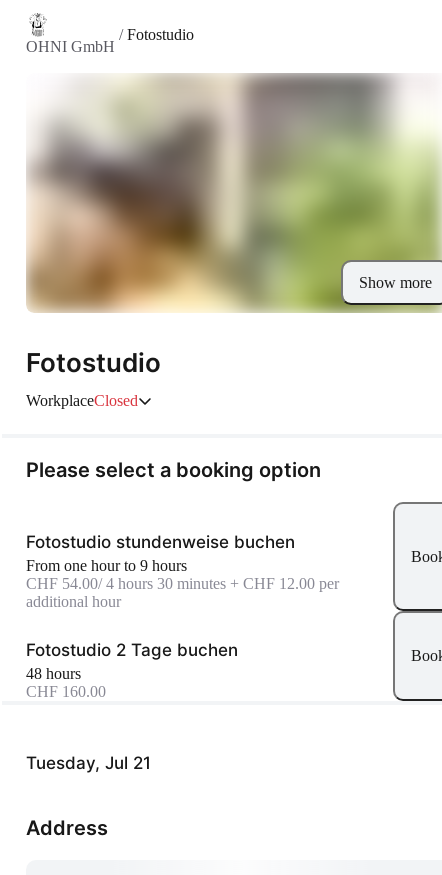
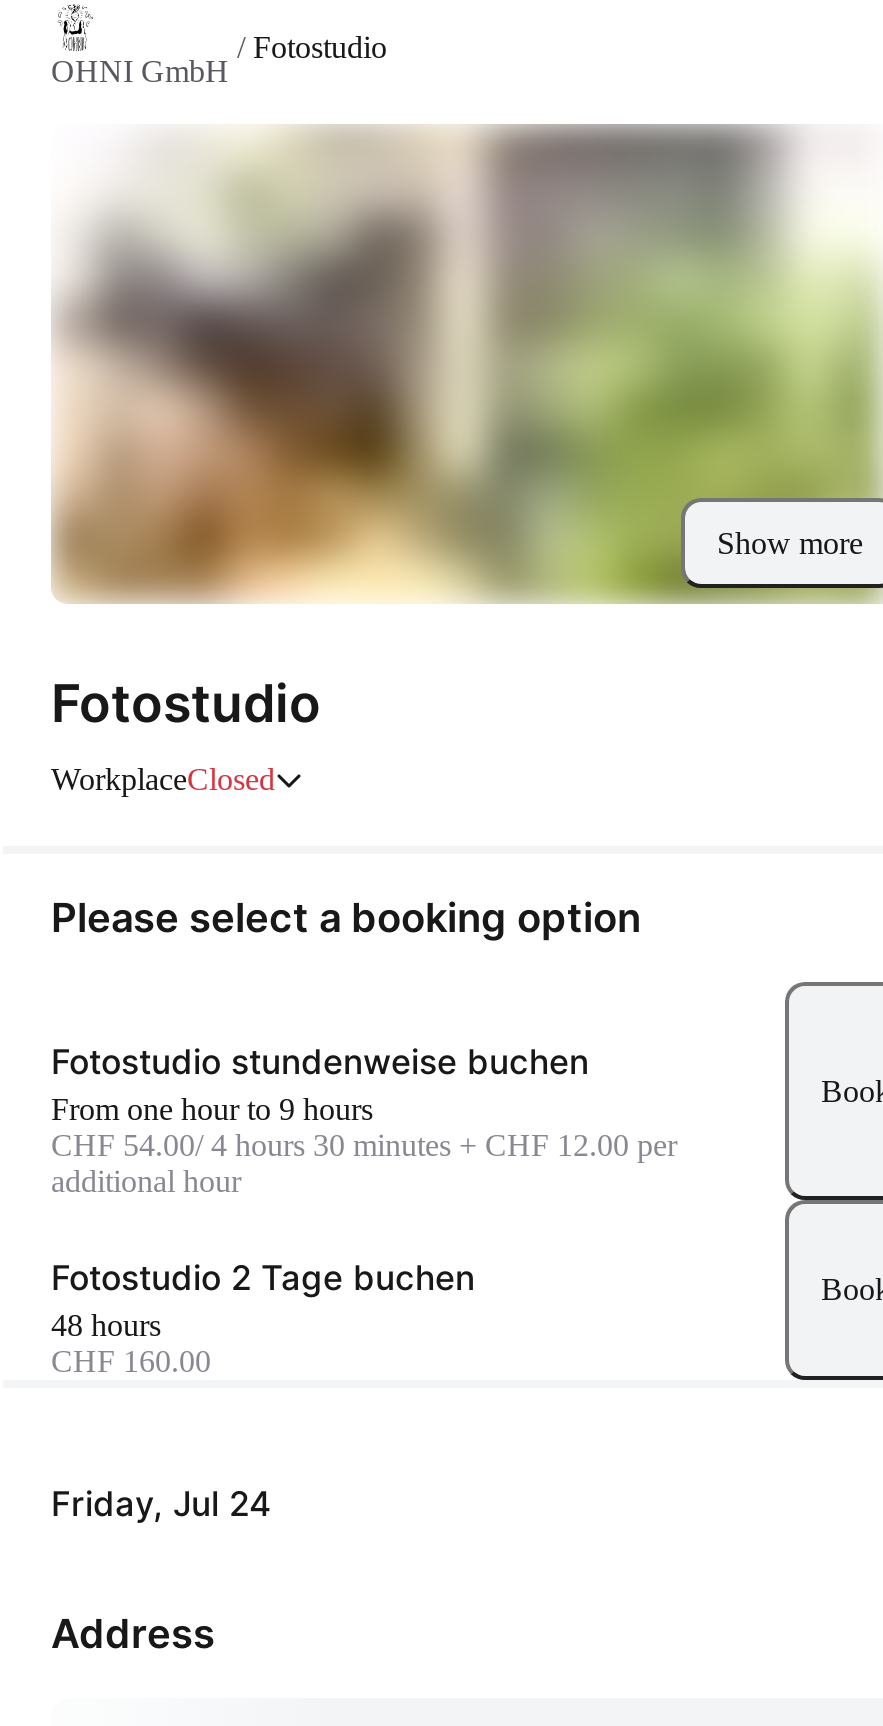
- Tuesday, Jul 21
+ Friday, Jul 24
